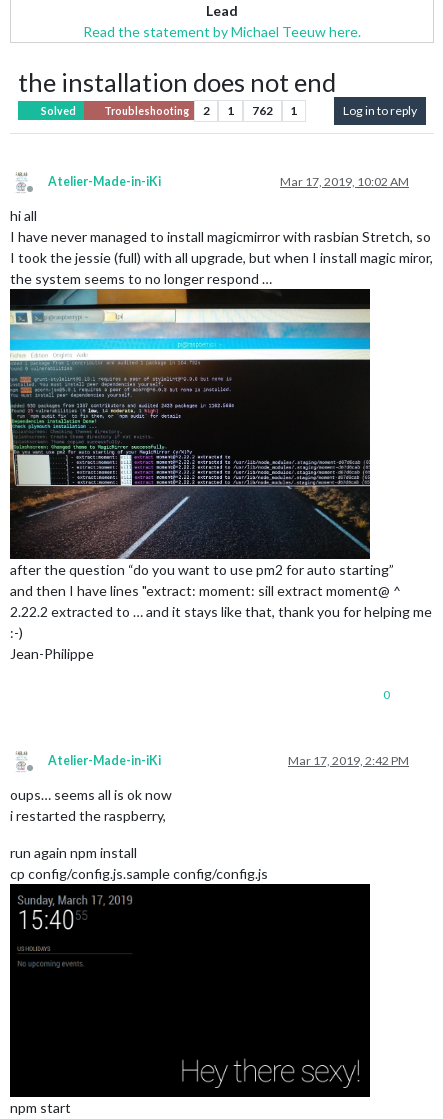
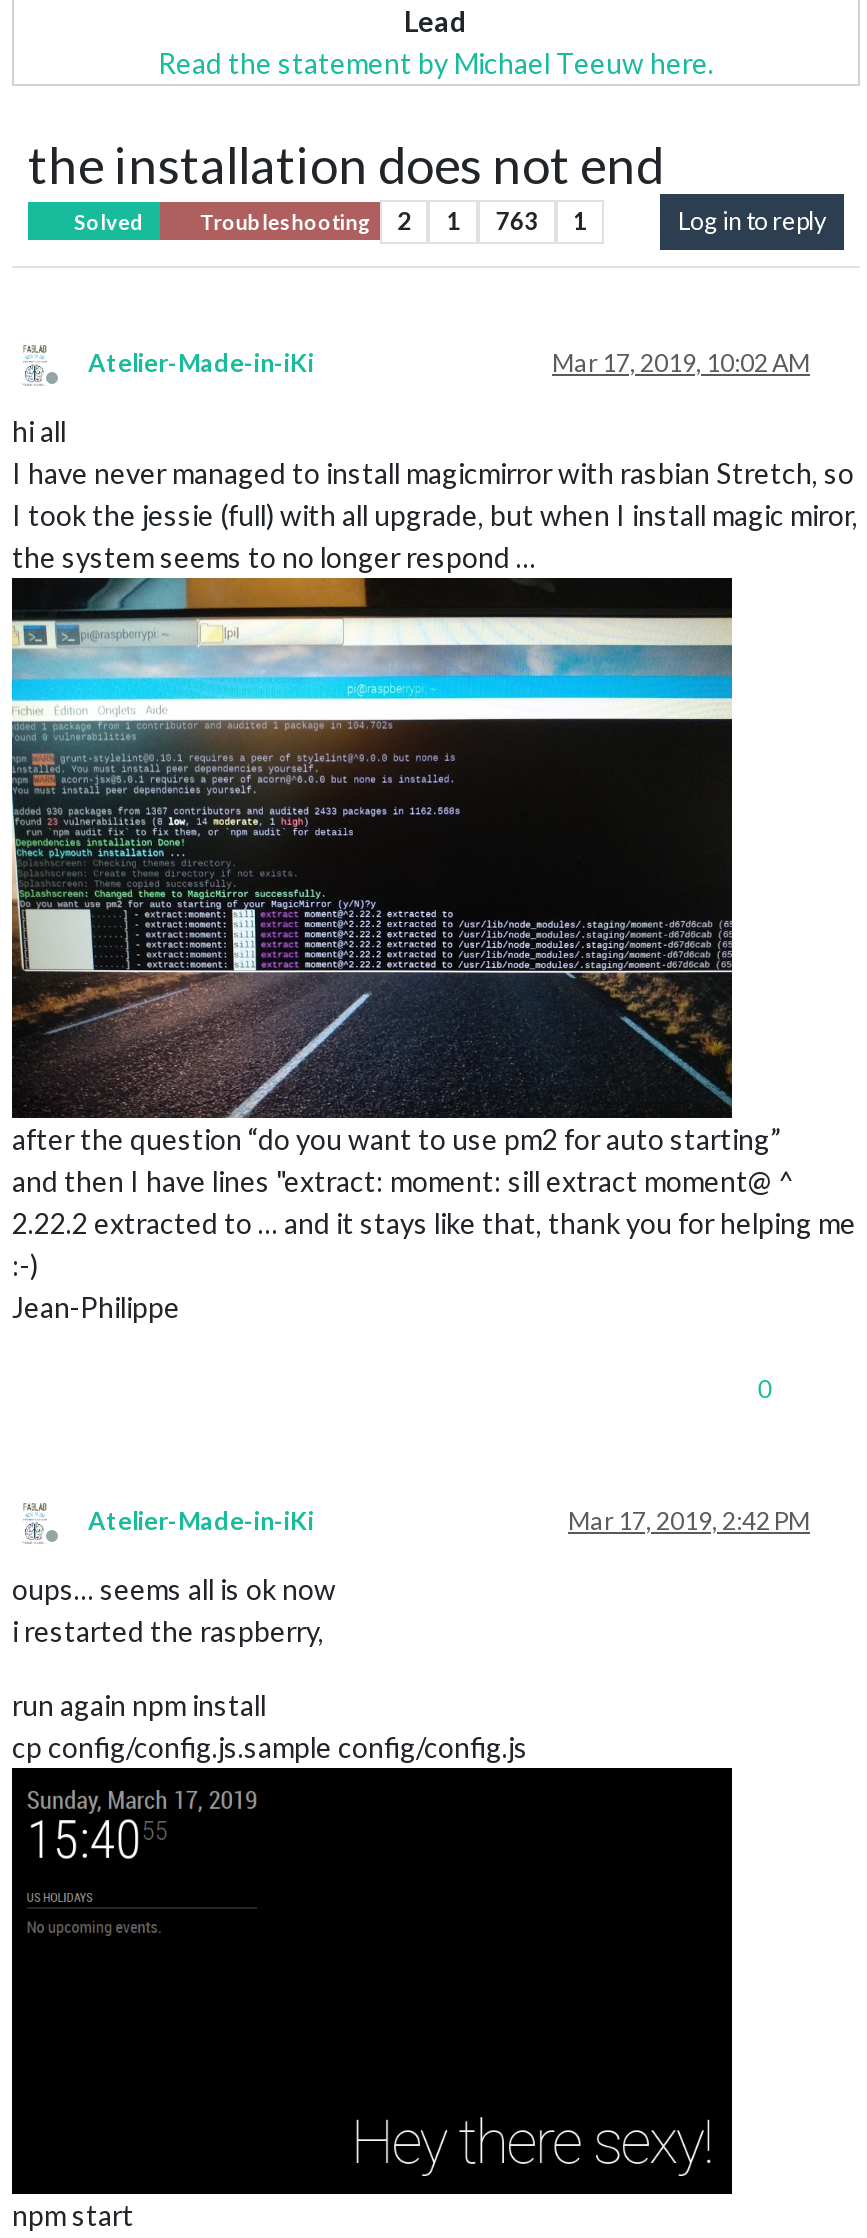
- Troubleshooting 2 1 762 1
+ Troubleshooting 2 1 763 1
